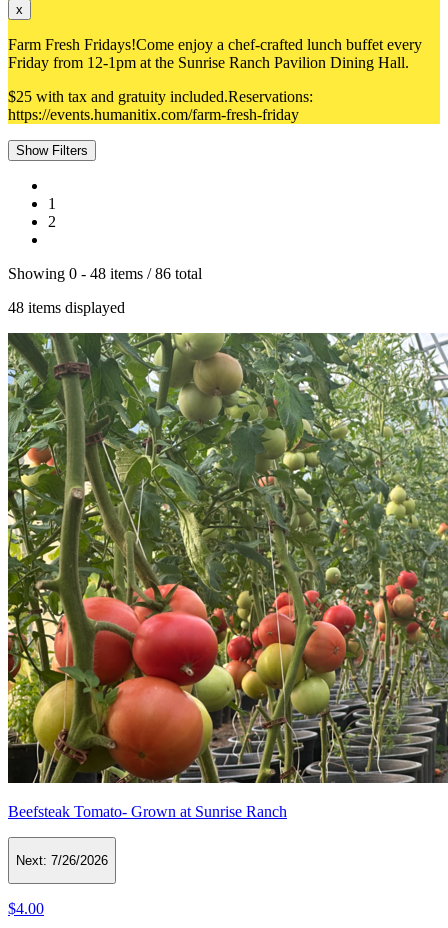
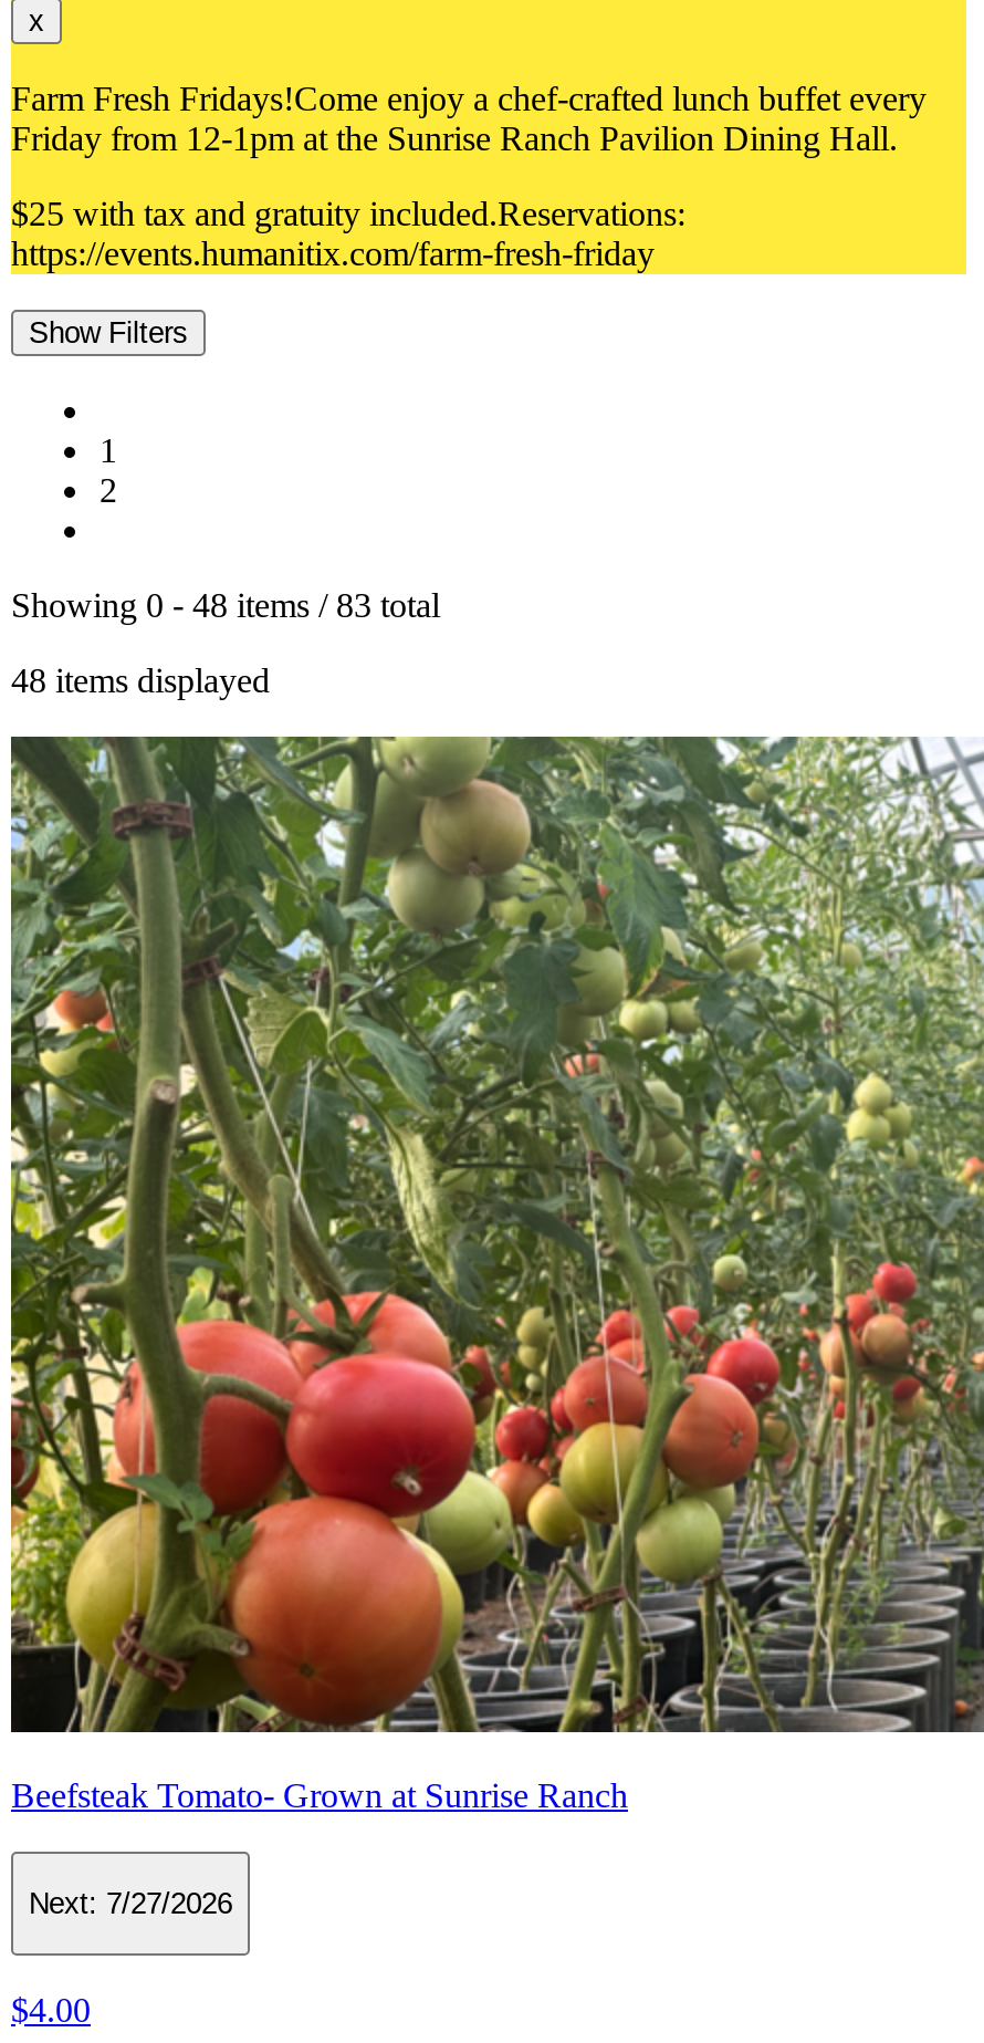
- Showing 0 - 48 items / 86 total
+ Showing 0 - 48 items / 83 total

- Next: 7/26/2026
+ Next: 7/27/2026
